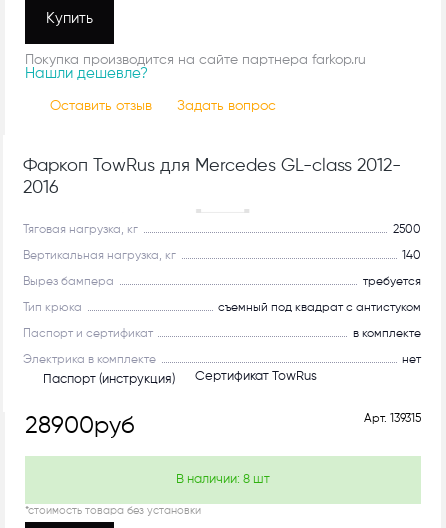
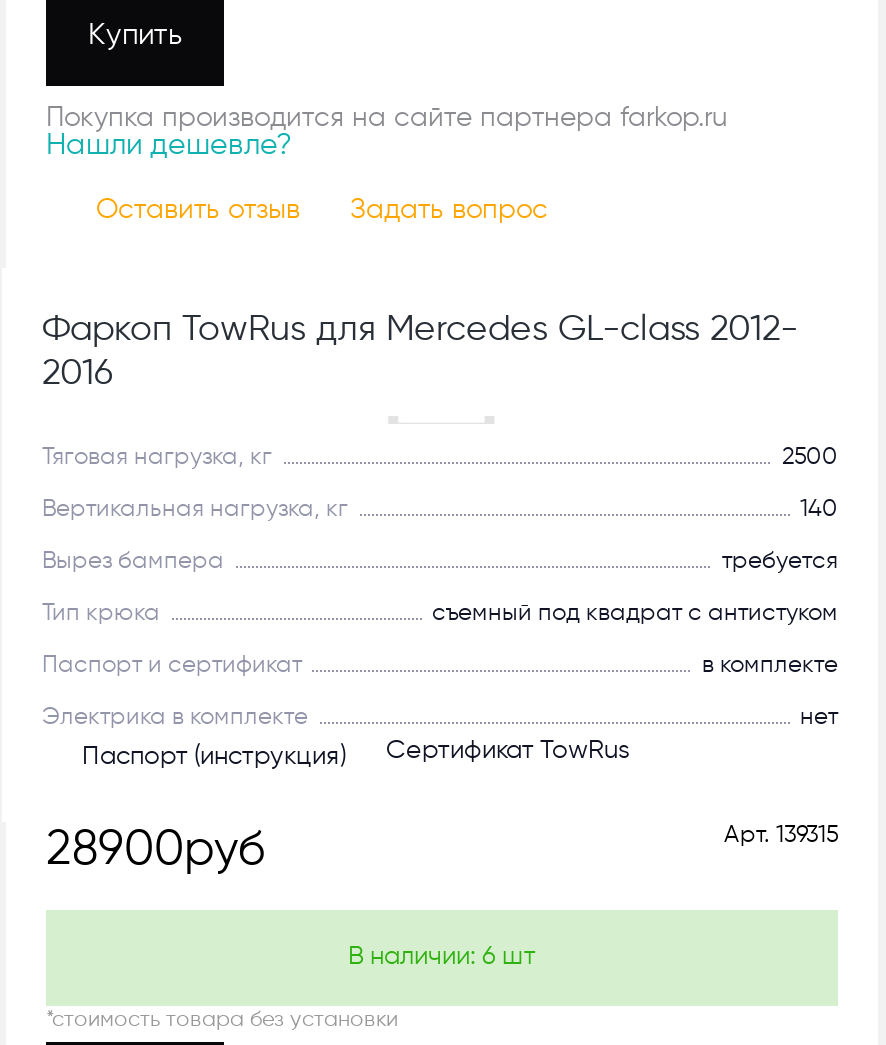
- В наличии: 8 шт
+ В наличии: 6 шт
